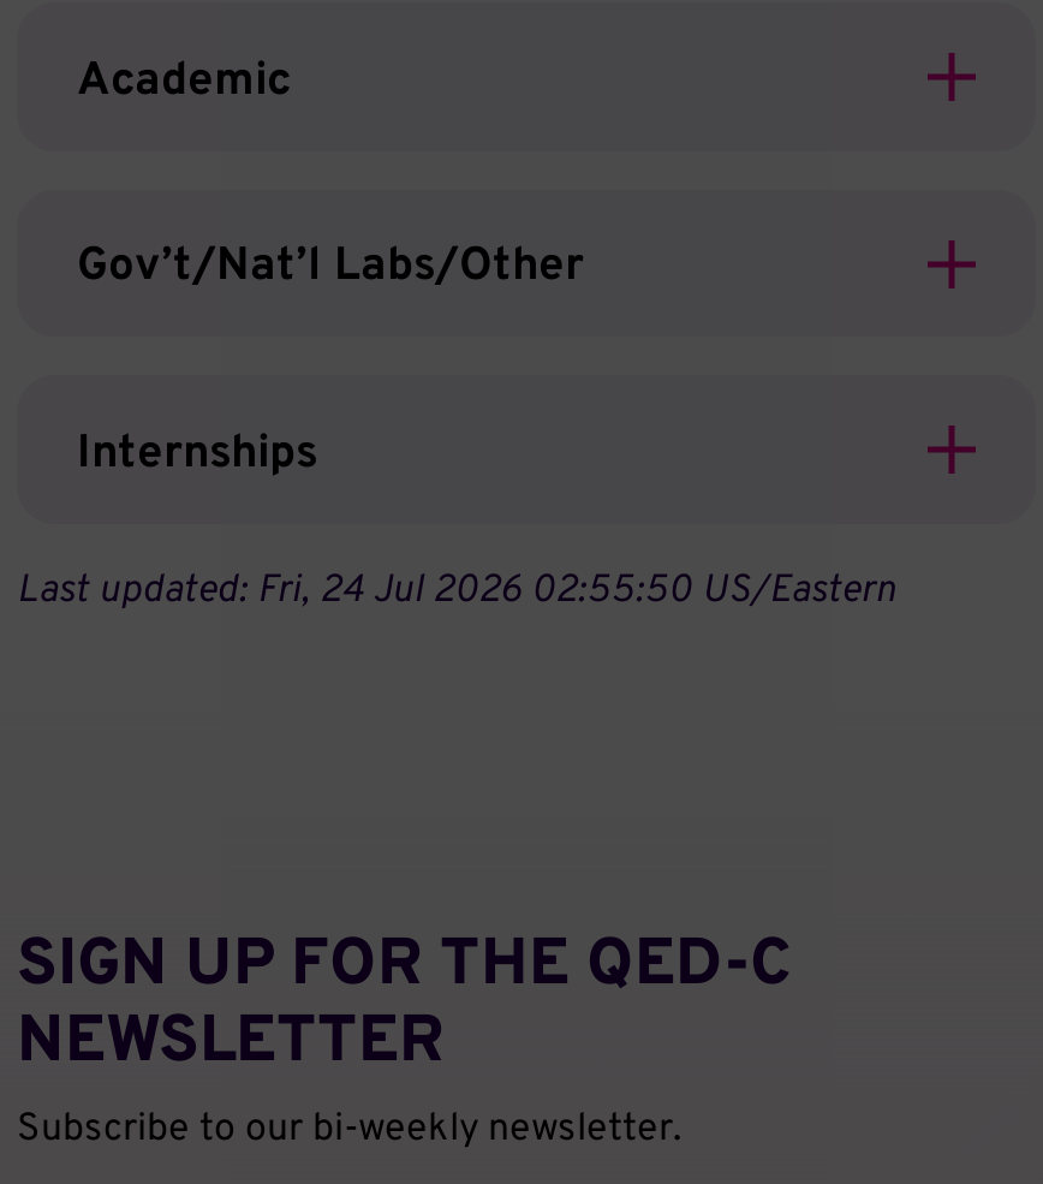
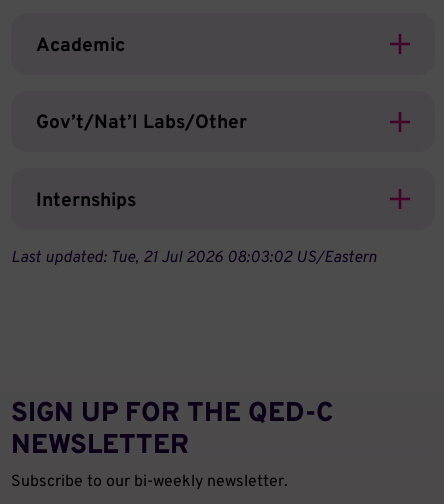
- Last updated: Fri, 24 Jul 2026 02:55:50 US/Eastern
+ Last updated: Tue, 21 Jul 2026 08:03:02 US/Eastern
